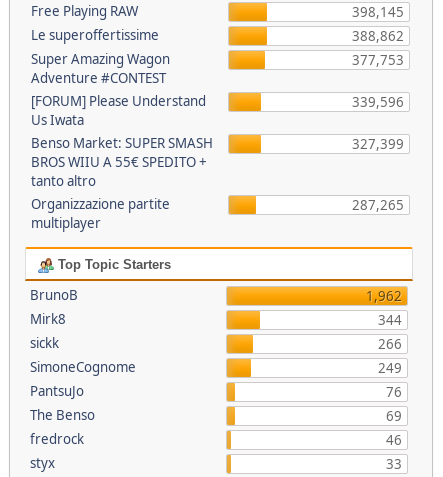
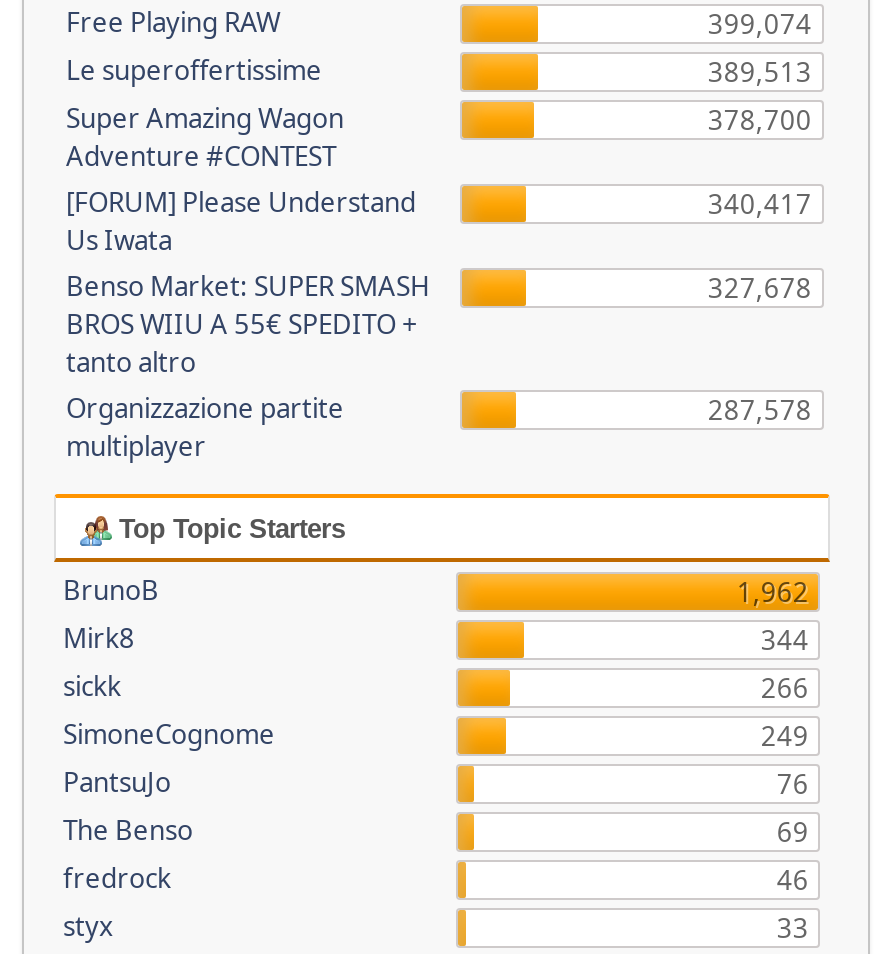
- 398,145
+ 399,074

- 388,862
+ 389,513

- 377,753
+ 378,700

- 339,596
+ 340,417

- 327,399
+ 327,678

- 287,265
+ 287,578
